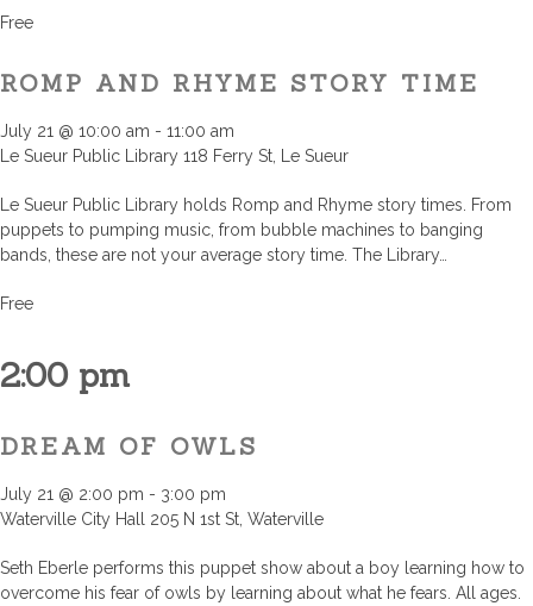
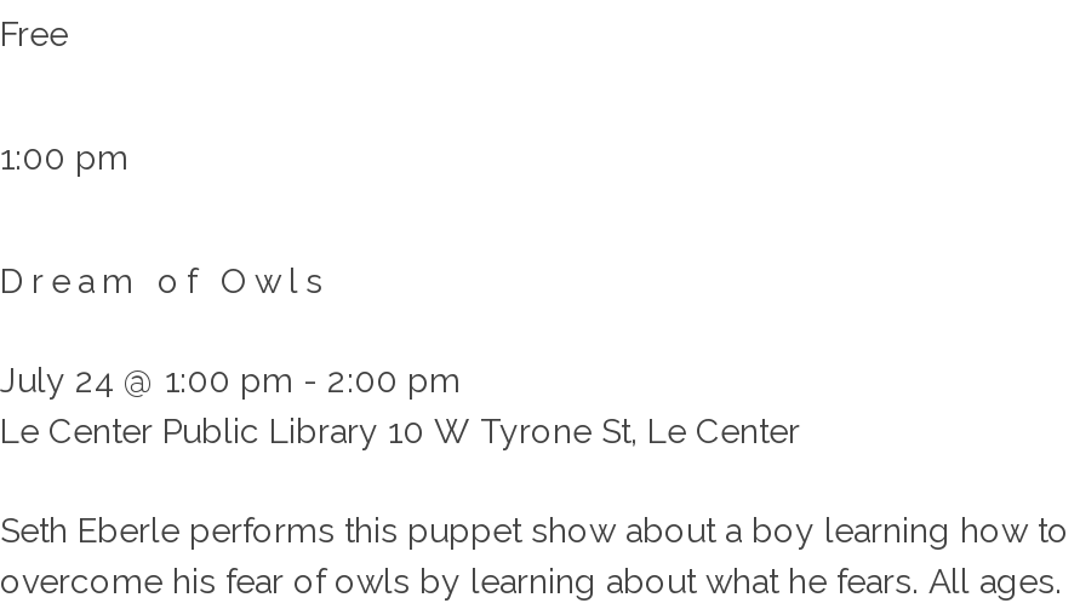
- ROMP AND RHYME STORY TIME
- July 21 @ 10:00 am - 11:00 am
- Le Sueur Public Library 118 Ferry St, Le Sueur
- Le Sueur Public Library holds Romp and Rhyme story times. From
- puppets to pumping music, from bubble machines to banging
- bands, these are not your average story time. The Library…
- Free
- 2:00 pm
- DREAM OF OWLS
- July 21 @ 2:00 pm - 3:00 pm
- Waterville City Hall 205 N 1st St, Waterville
+ 1:00 pm
+ Dream of Owls
+ July 24 @ 1:00 pm - 2:00 pm
+ Le Center Public Library 10 W Tyrone St, Le Center
